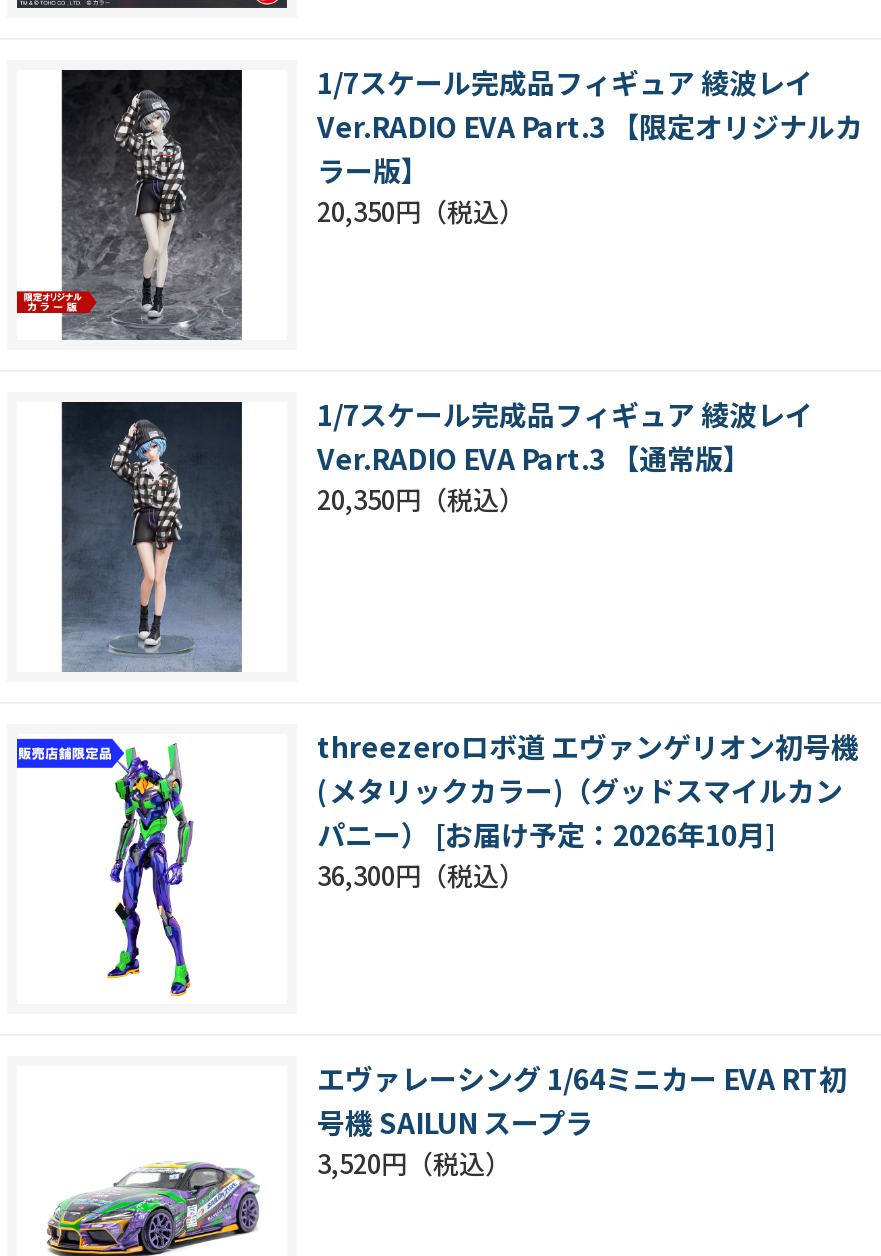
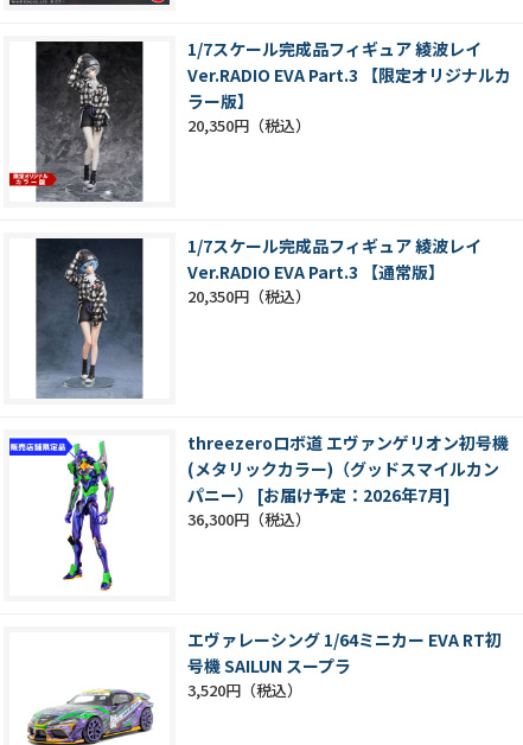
- パニー） [お届け予定：2026年10月]
+ パニー） [お届け予定：2026年7月]
